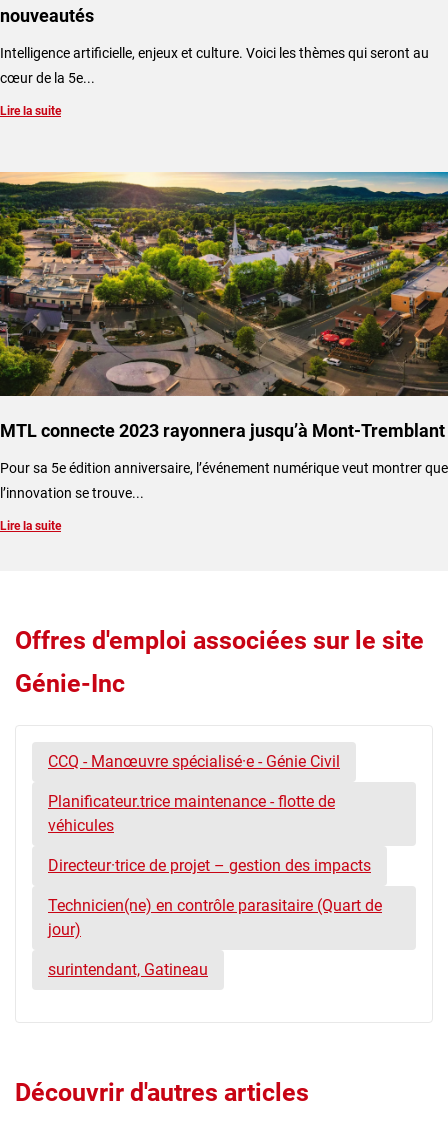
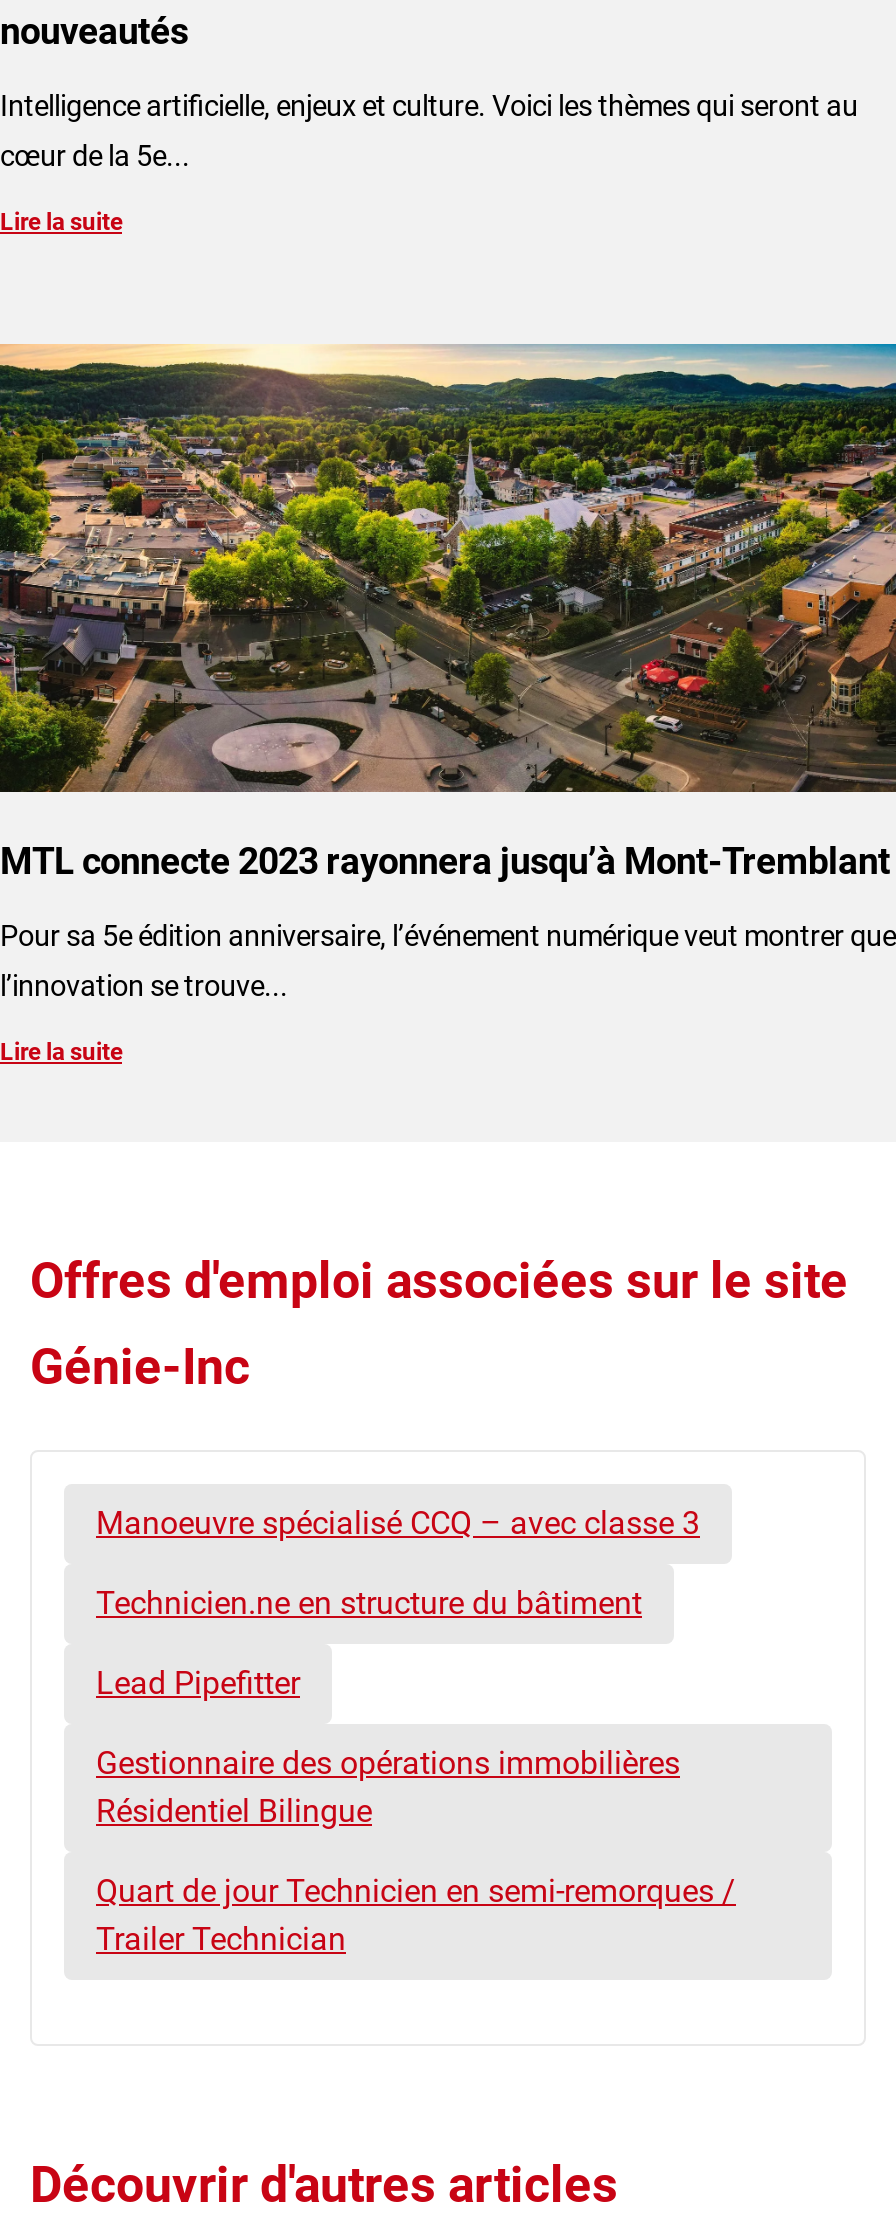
- CCQ - Manœuvre spécialisé·e - Génie Civil
+ Manoeuvre spécialisé CCQ – avec classe 3

- Planificateur.trice maintenance - flotte de
- véhicules
+ Technicien.ne en structure du bâtiment

- Directeur·trice de projet – gestion des impacts
+ Lead Pipefitter

- Technicien(ne) en contrôle parasitaire (Quart de
- jour)
+ Gestionnaire des opérations immobilières
+ Résidentiel Bilingue

- surintendant, Gatineau
+ Quart de jour Technicien en semi-remorques /
+ Trailer Technician
